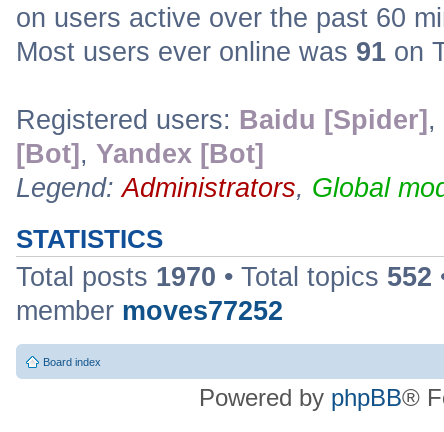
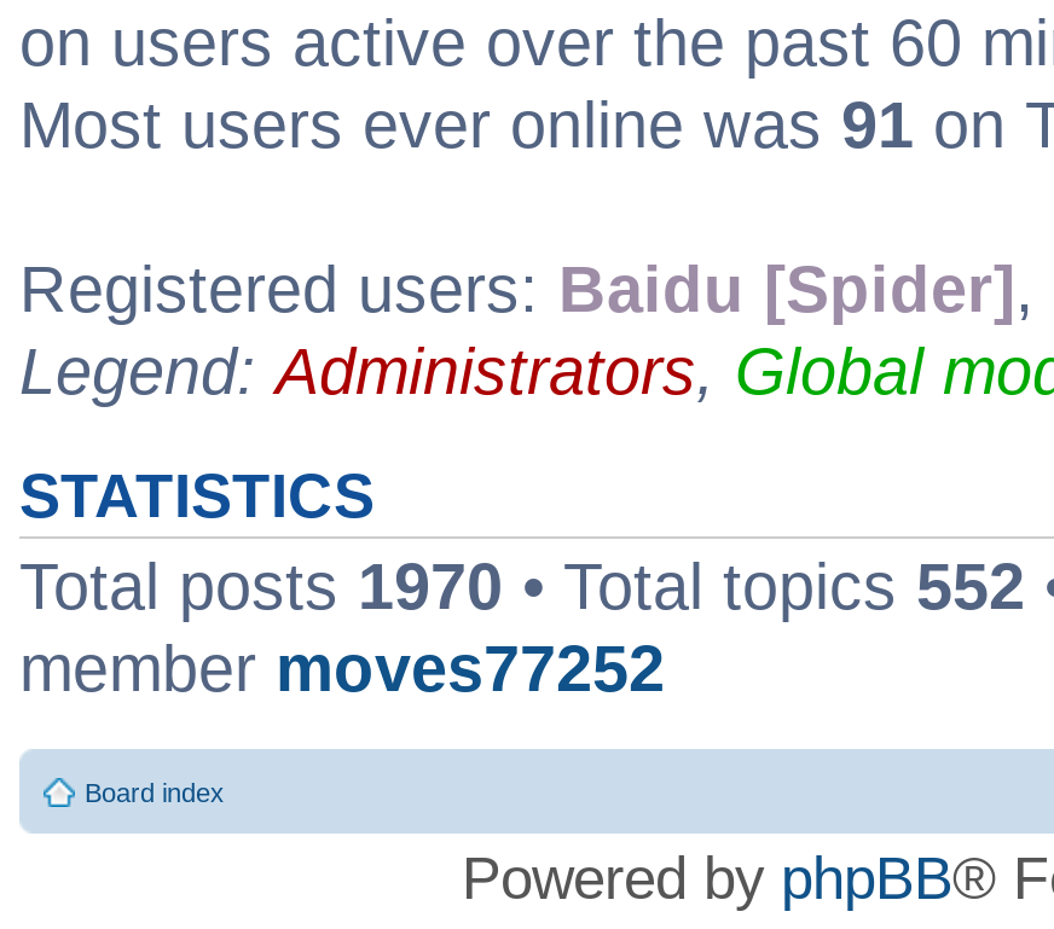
- [Bot], Yandex [Bot]
